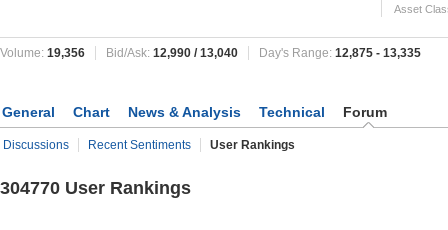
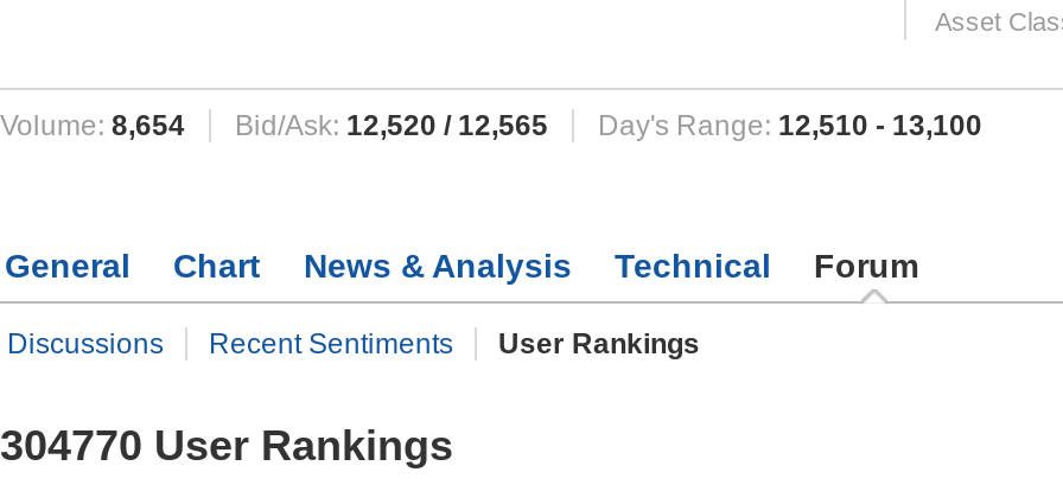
- Volume: 19,356
+ Volume: 8,654

- Bid/Ask: 12,990 / 13,040
+ Bid/Ask: 12,520 / 12,565

- Day's Range: 12,875 - 13,335
+ Day's Range: 12,510 - 13,100
